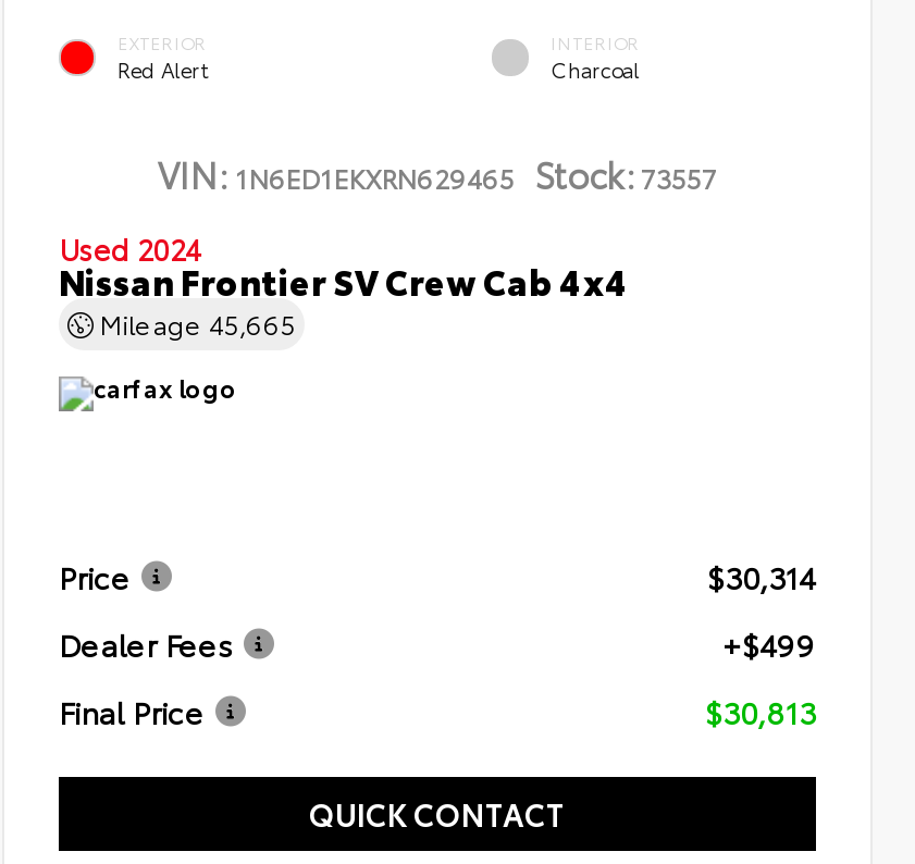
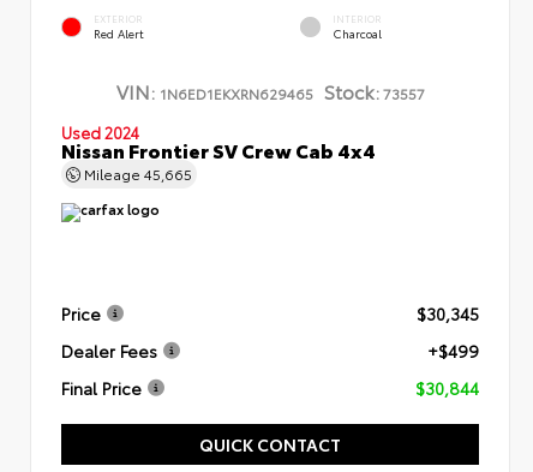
- $30,314
+ $30,345

- $30,813
+ $30,844
